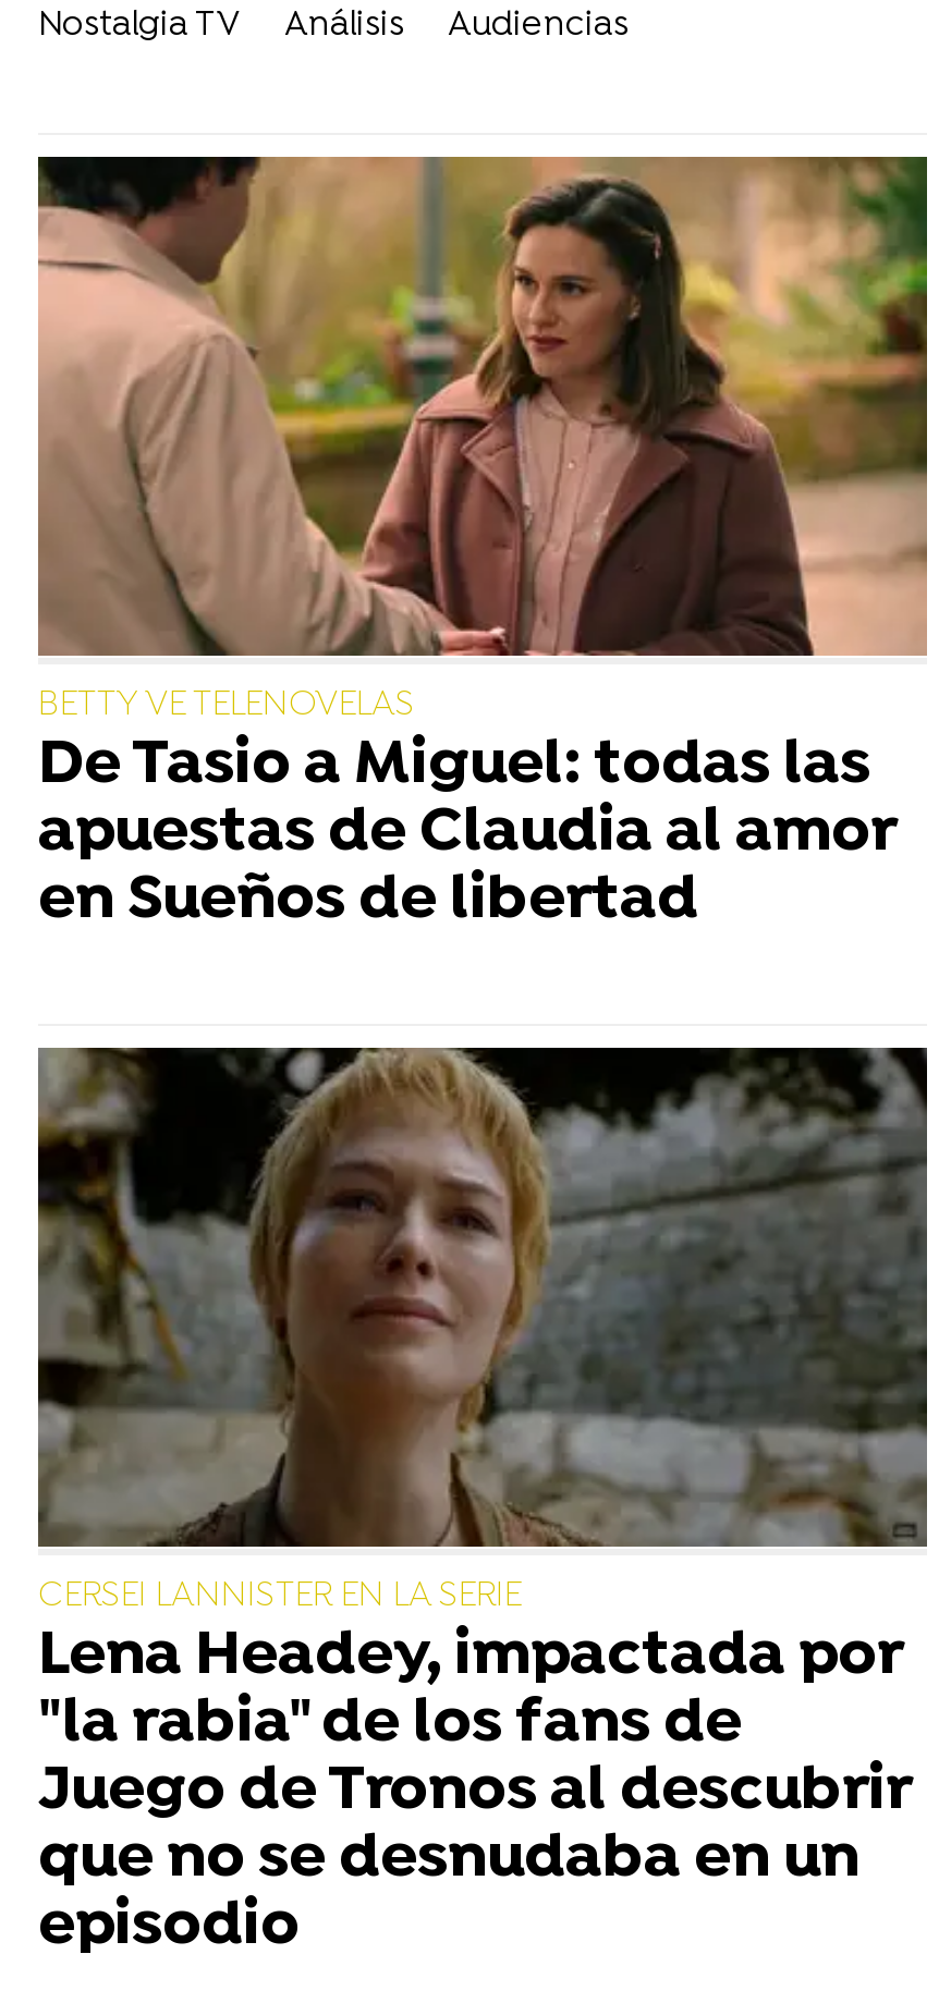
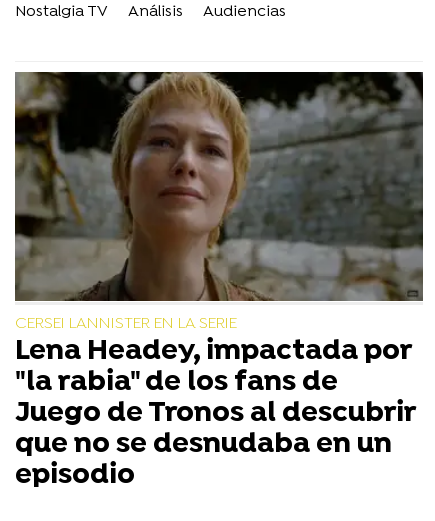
- [image]
- BETTY VE TELENOVELAS
- De Tasio a Miguel: todas las
- apuestas de Claudia al amor
- en Sueños de libertad
